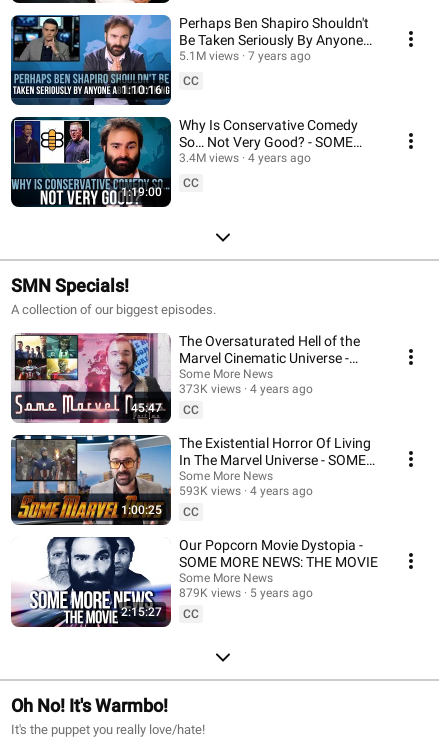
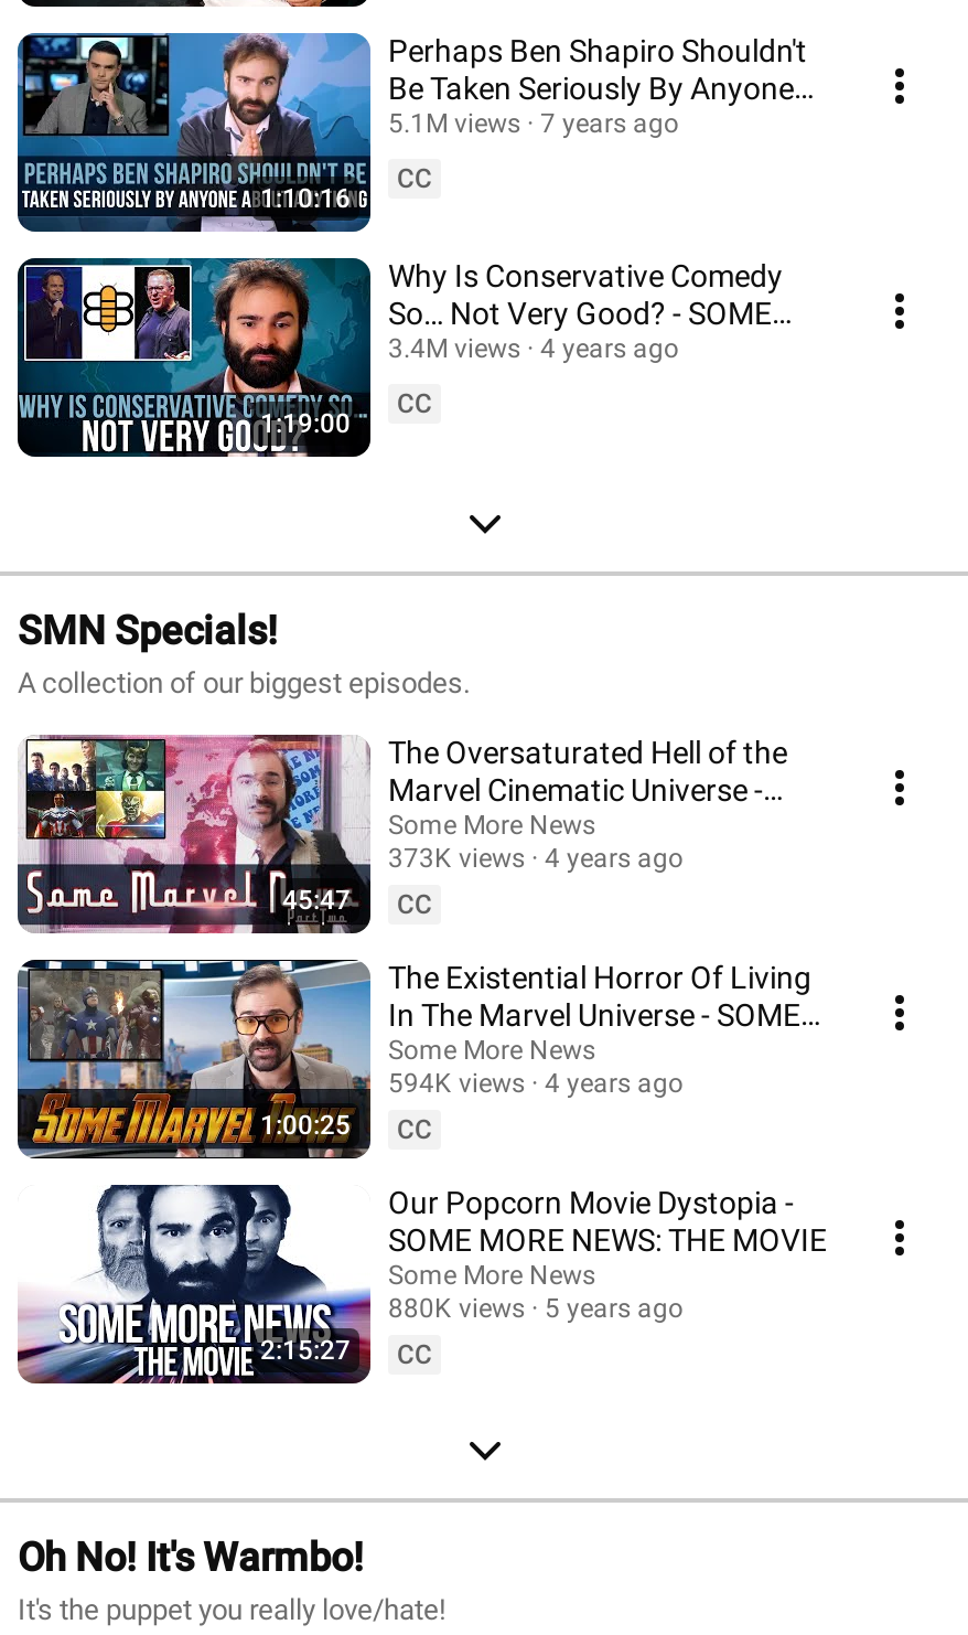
- 593K views 4 years ago
+ 594K views 4 years ago

- 879K views 5 years ago
+ 880K views 5 years ago
